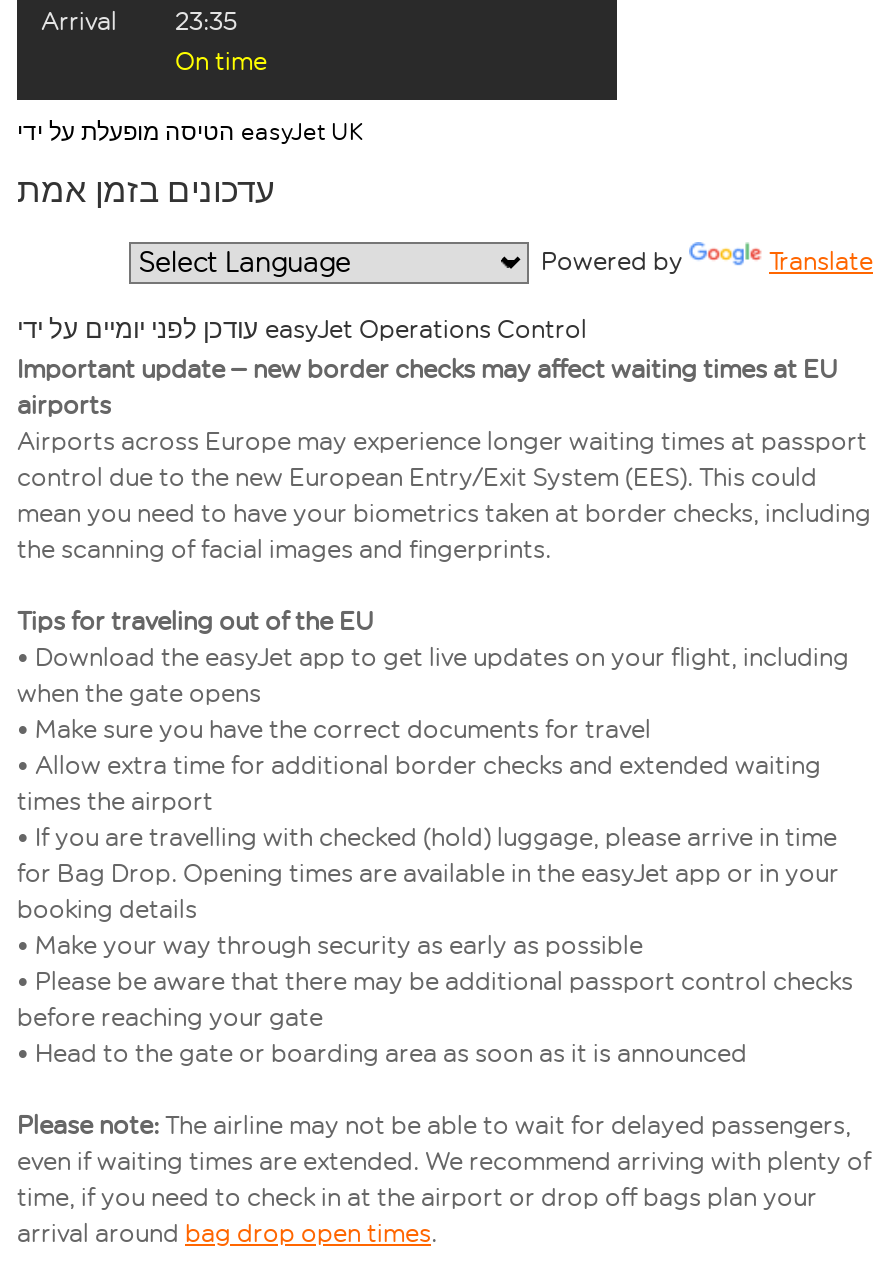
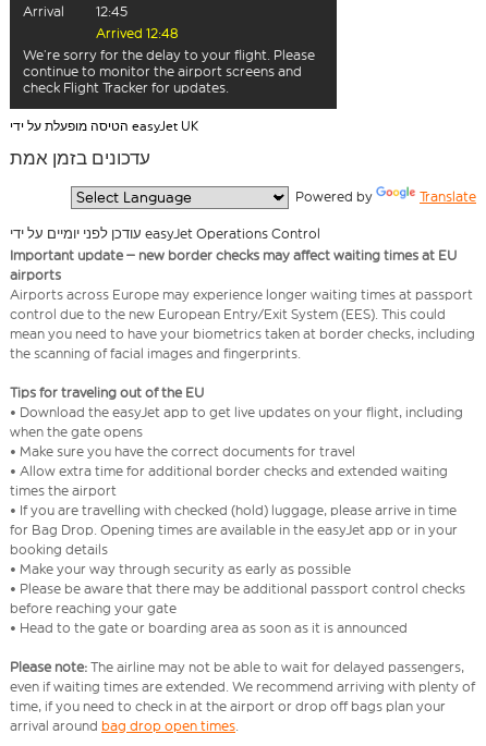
- 23:35
- On time
+ 12:45
+ Arrived 12:48
+ We’re sorry for the delay to your flight. Please
+ continue to monitor the airport screens and
+ check Flight Tracker for updates.
